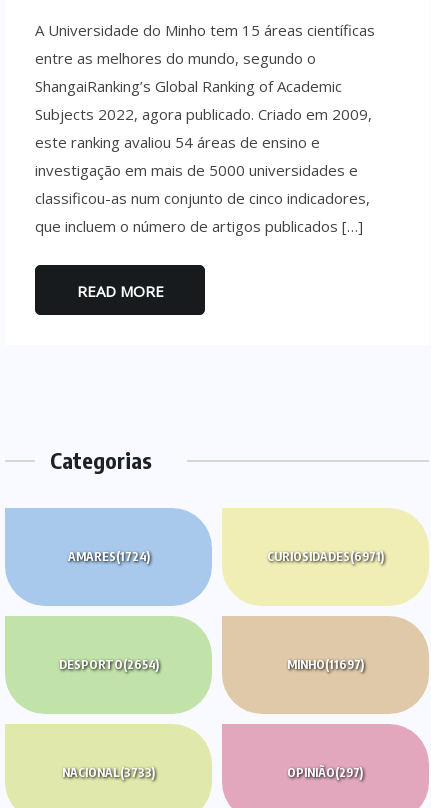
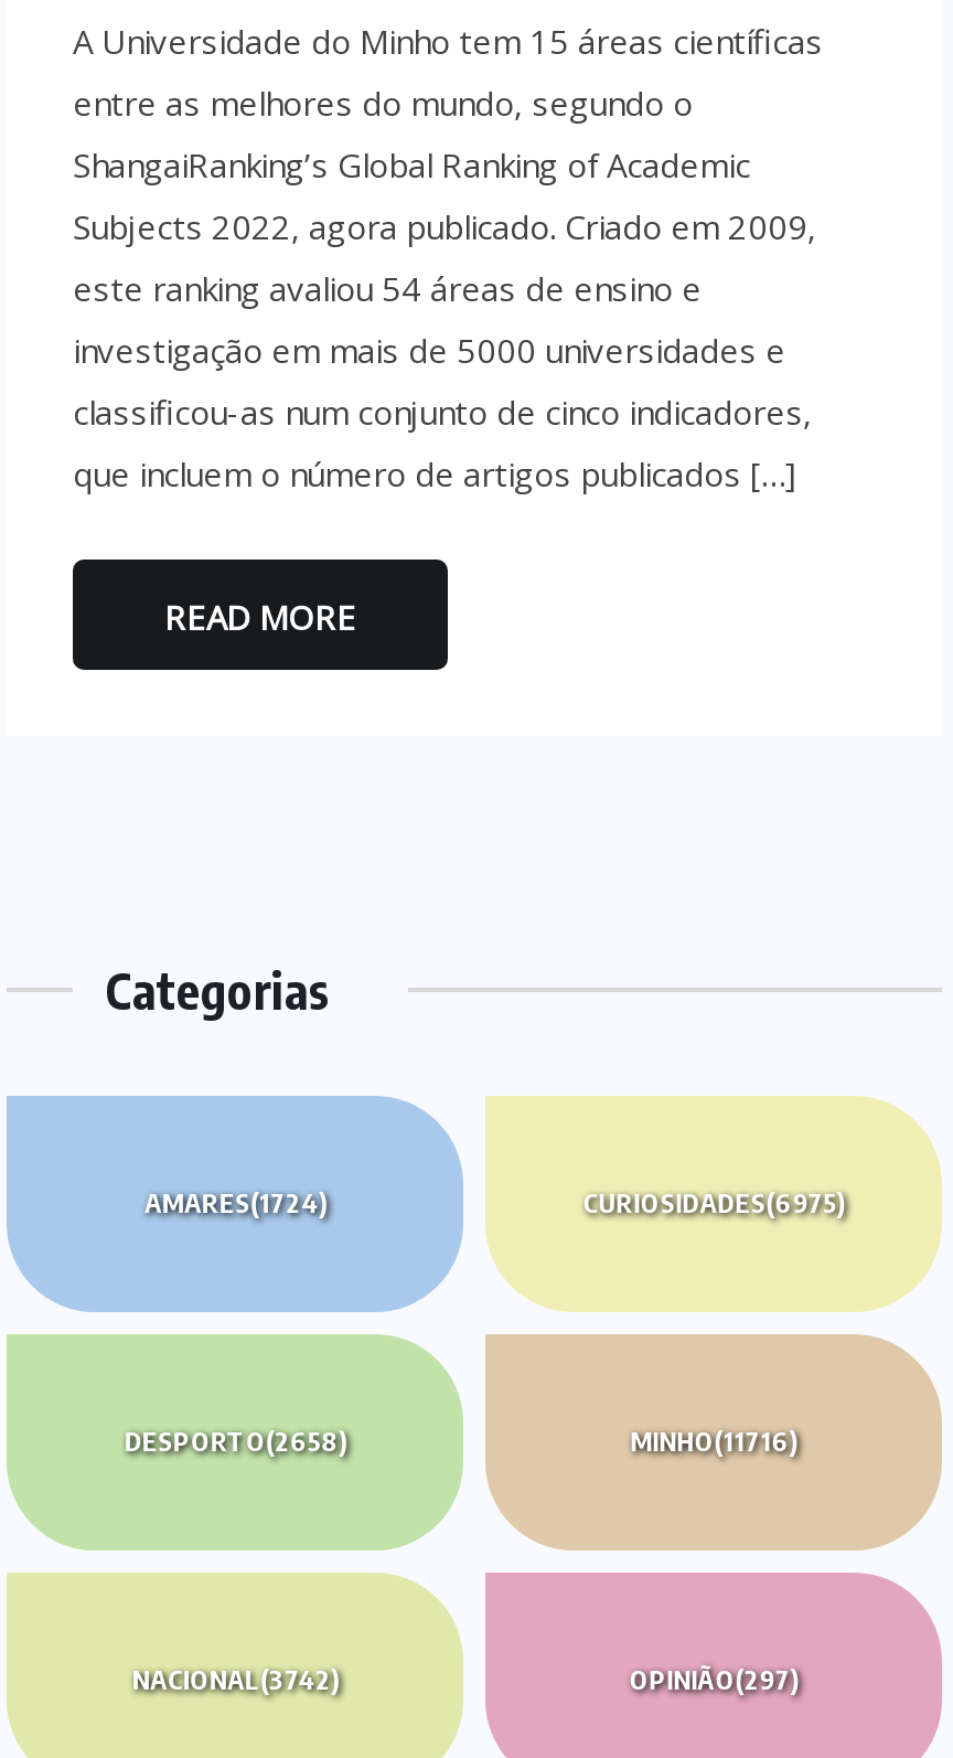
- CURIOSIDADES(6971)
+ CURIOSIDADES(6975)

- DESPORTO(2654)
+ DESPORTO(2658)

- MINHO(11697)
+ MINHO(11716)

- NACIONAL(3733)
+ NACIONAL(3742)
